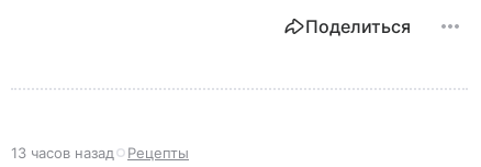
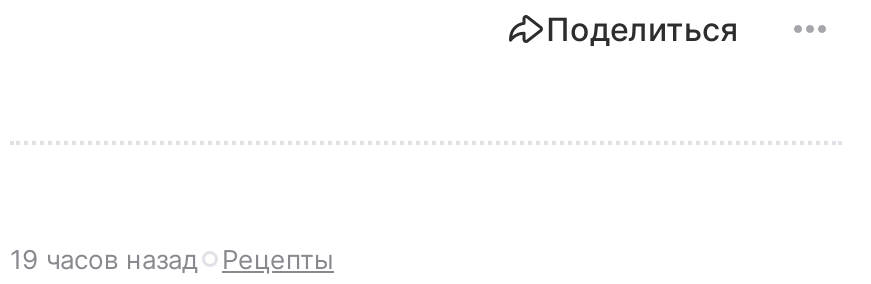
- 13 часов назад Рецепты
+ 19 часов назад Рецепты
